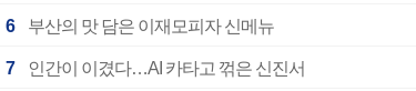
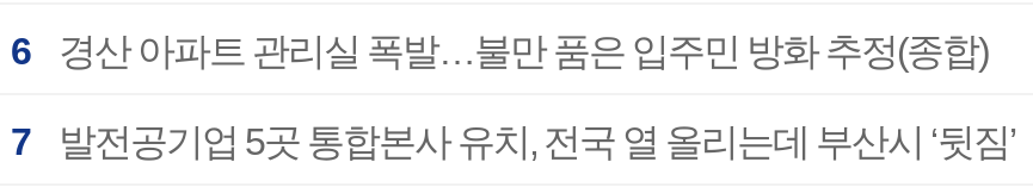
- 부산의 맛 담은 이재모피자 신메뉴
+ 경산 아파트 관리실 폭발…불만 품은 입주민 방화 추정(종합)

- 인간이 이겼다…AI 카타고 꺾은 신진서
+ 발전공기업 5곳 통합본사 유치, 전국 열 올리는데 부산시 ‘뒷짐’
